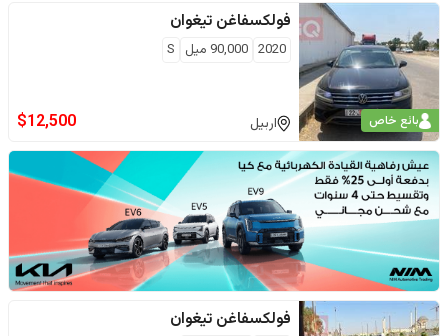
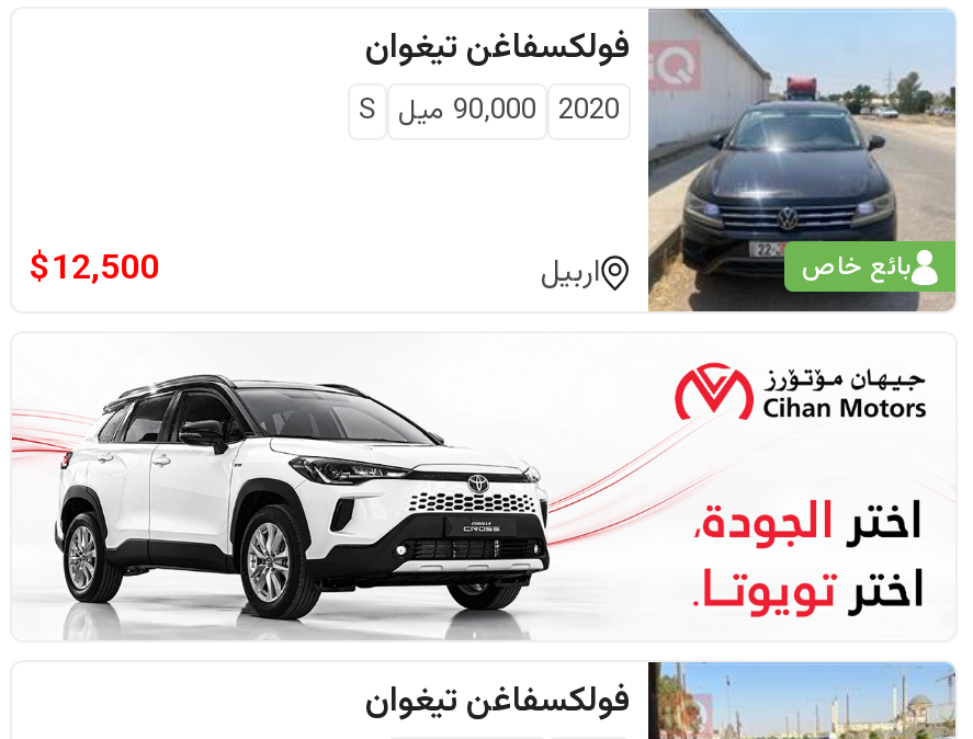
- [image]
+ [image]
